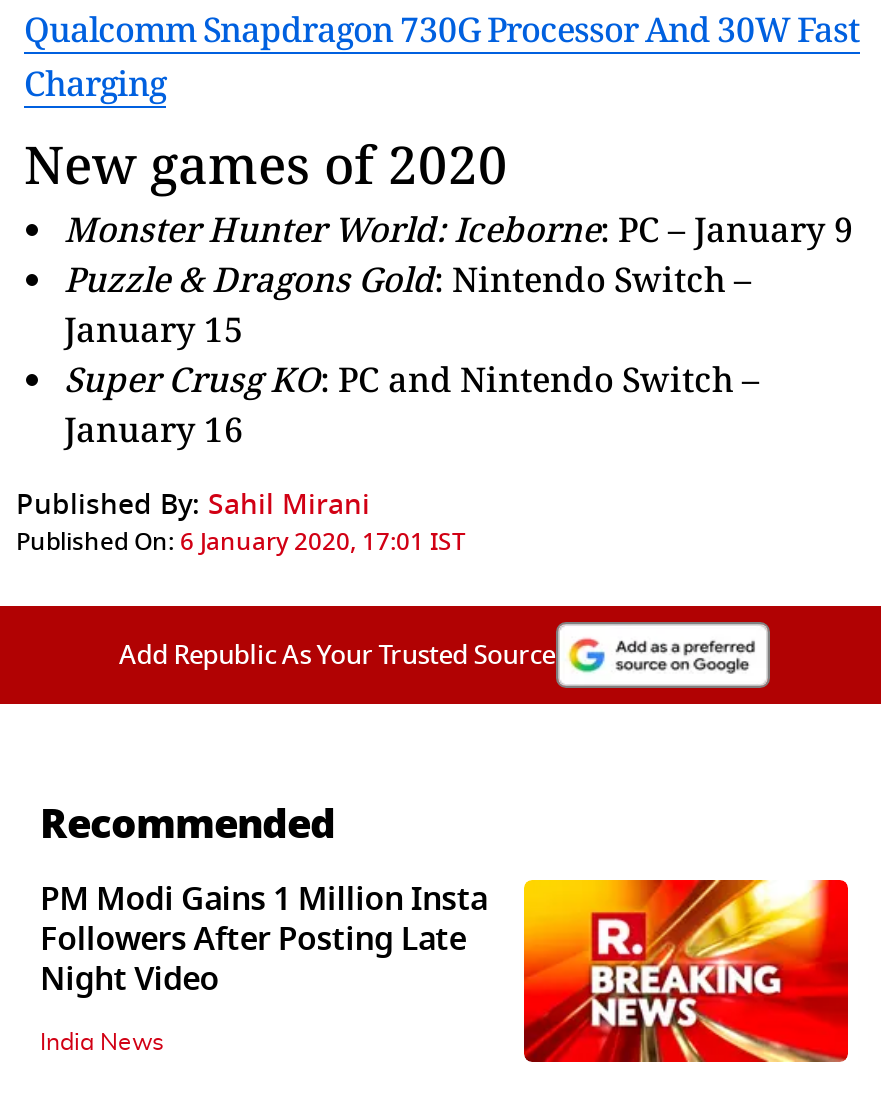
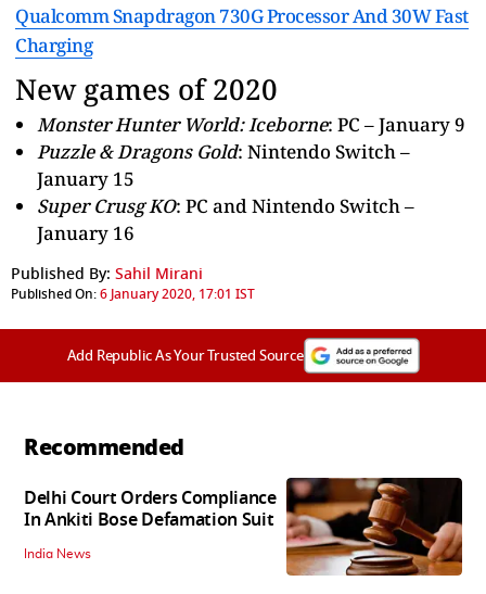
- [image]
- PM Modi Gains 1 Million Insta
- Followers After Posting Late
- Night Video
+ [image]
+ Delhi Court Orders Compliance
+ In Ankiti Bose Defamation Suit
